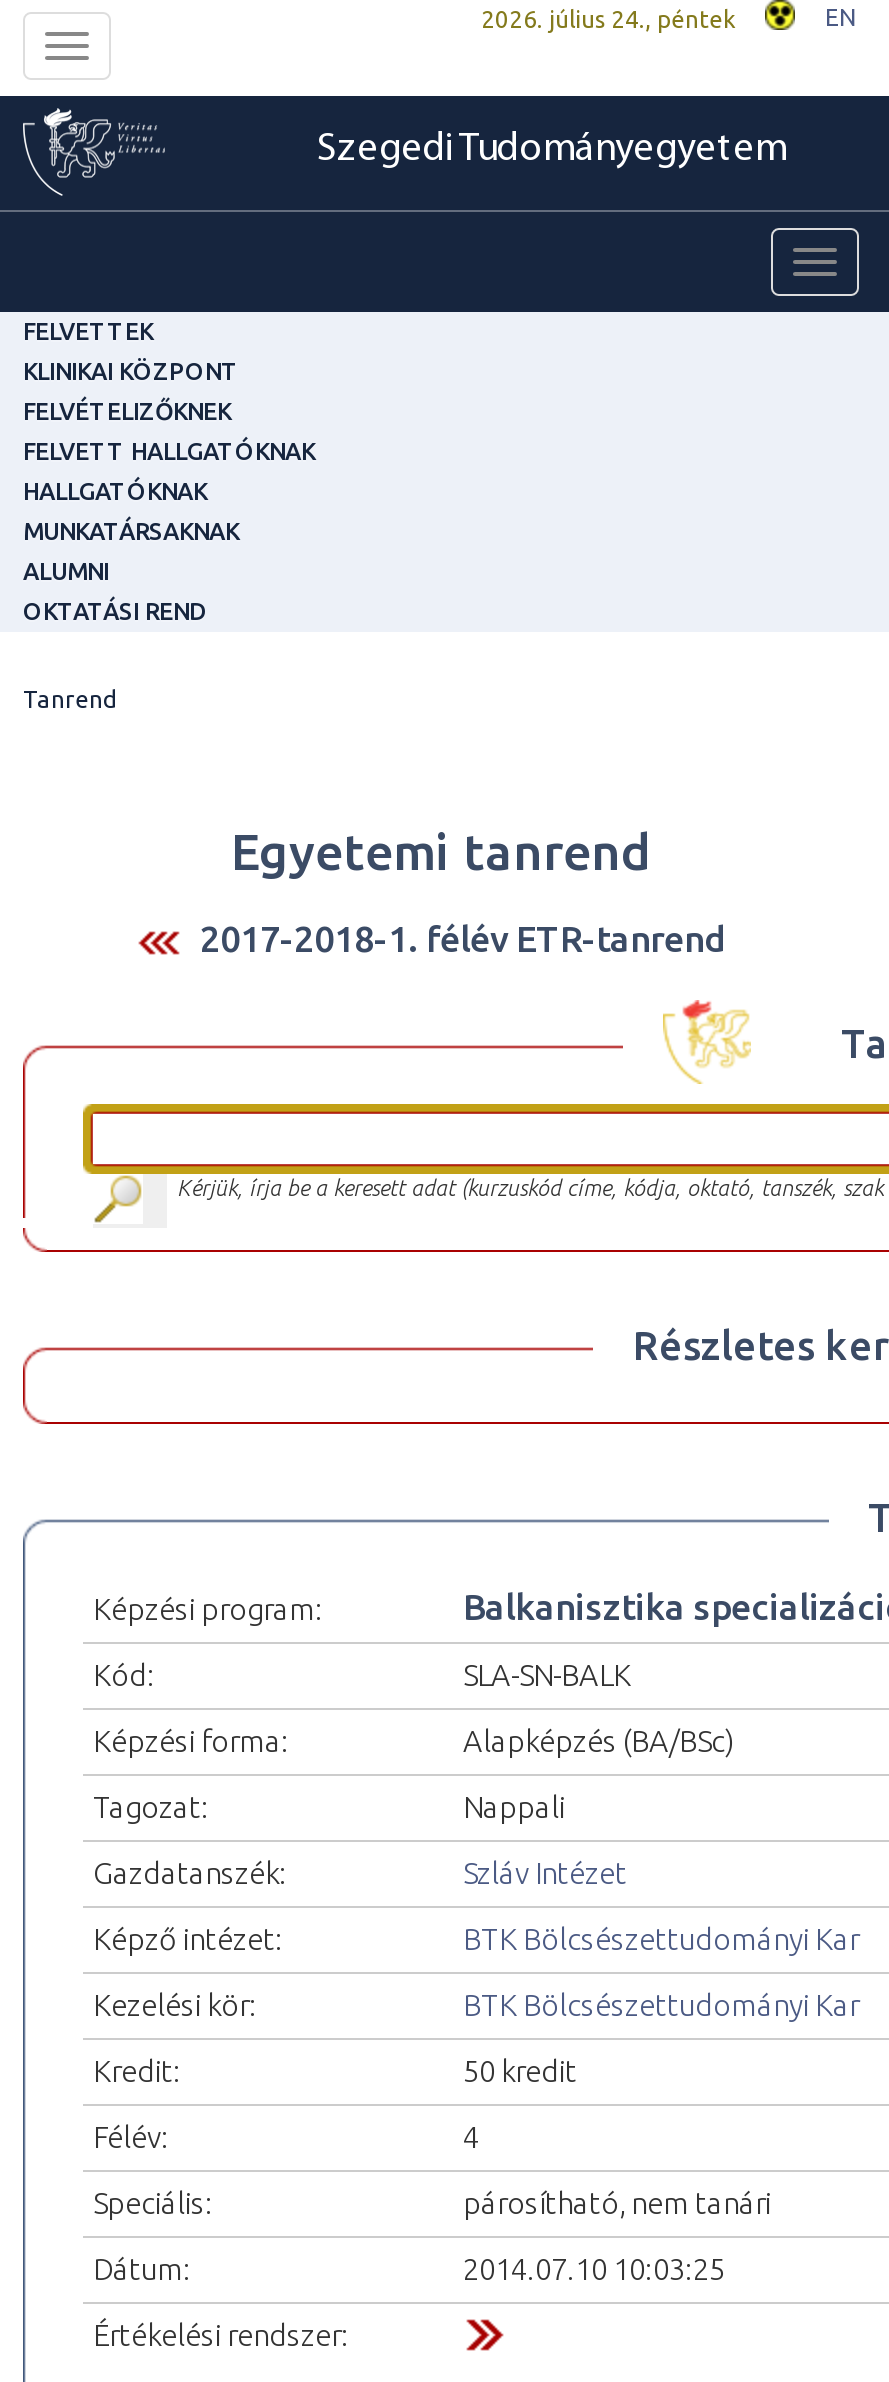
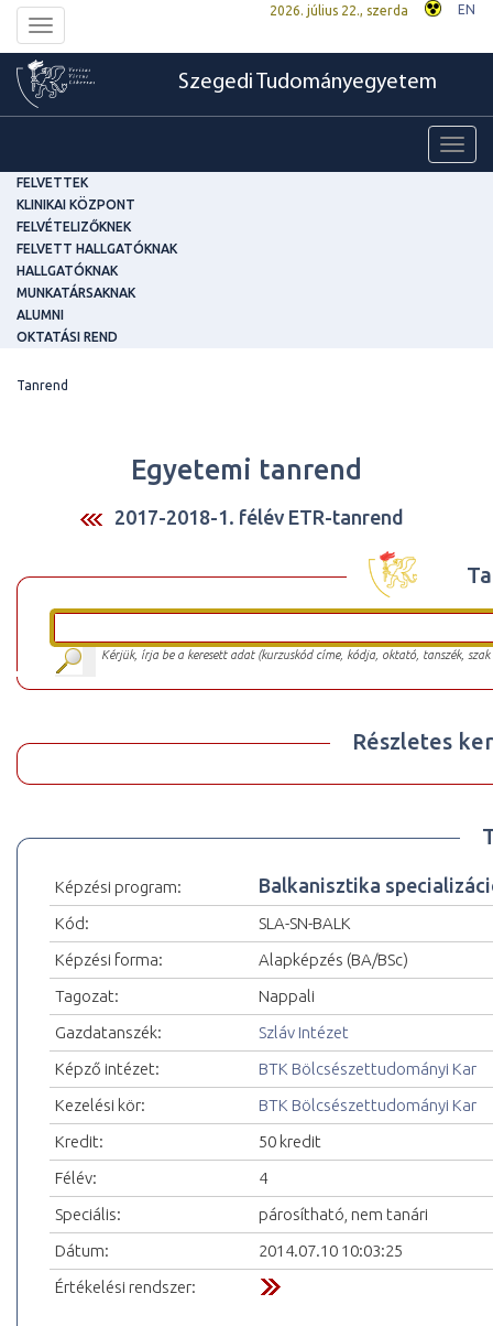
- 2026. július 24., péntek
+ 2026. július 22., szerda
